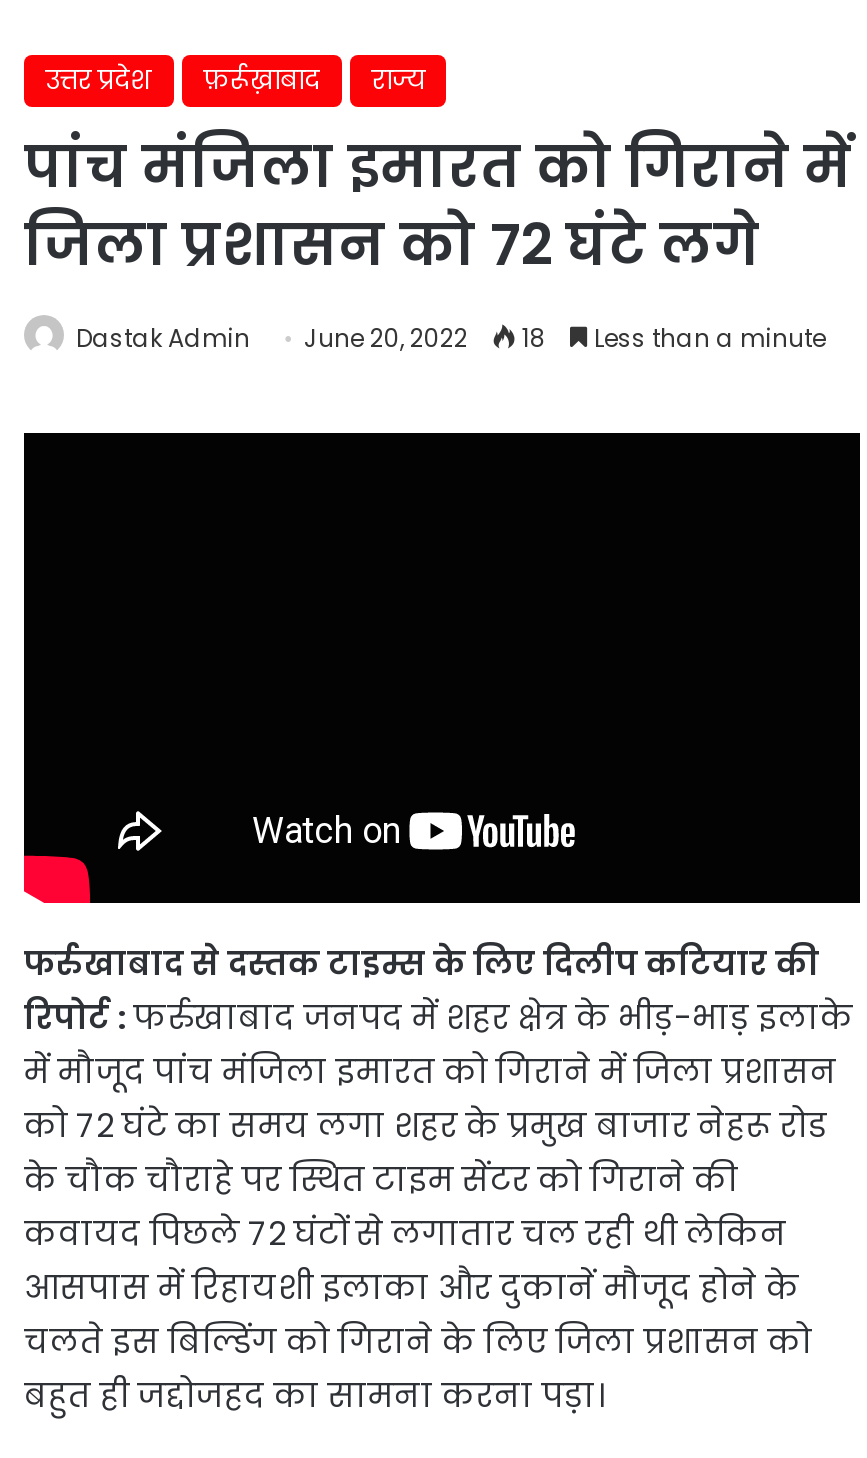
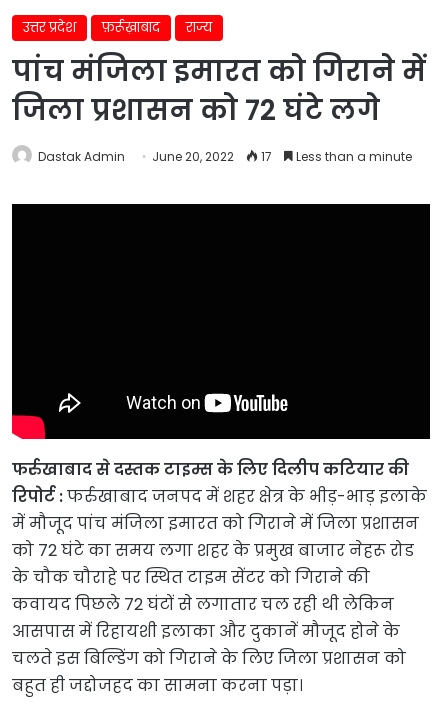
- Dastak Admin June 20, 2022 18 Less than a minute
+ Dastak Admin June 20, 2022 17 Less than a minute
